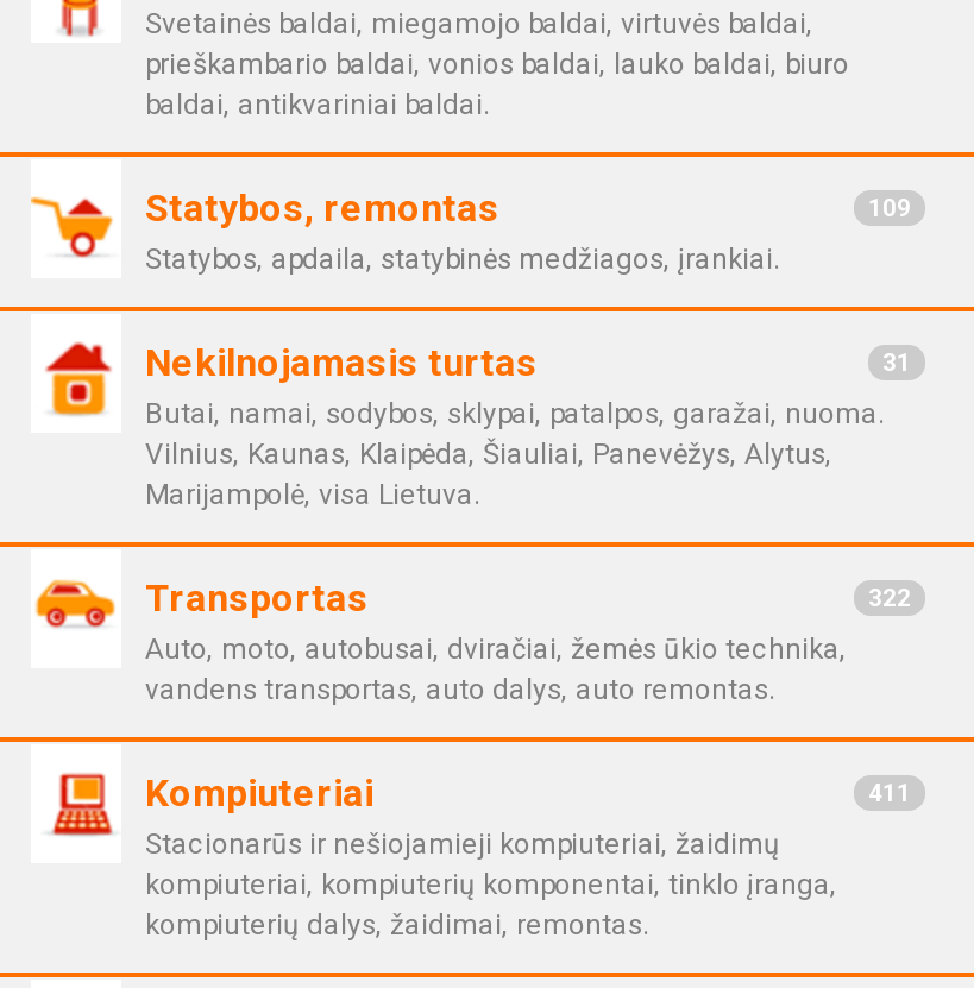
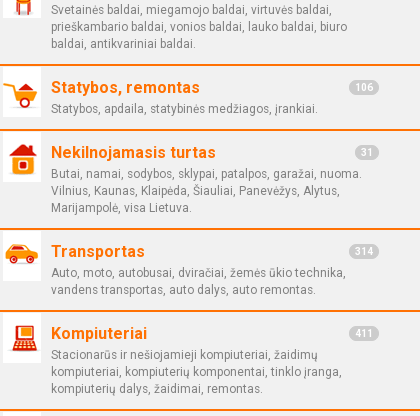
- 109
+ 106

- 322
+ 314
